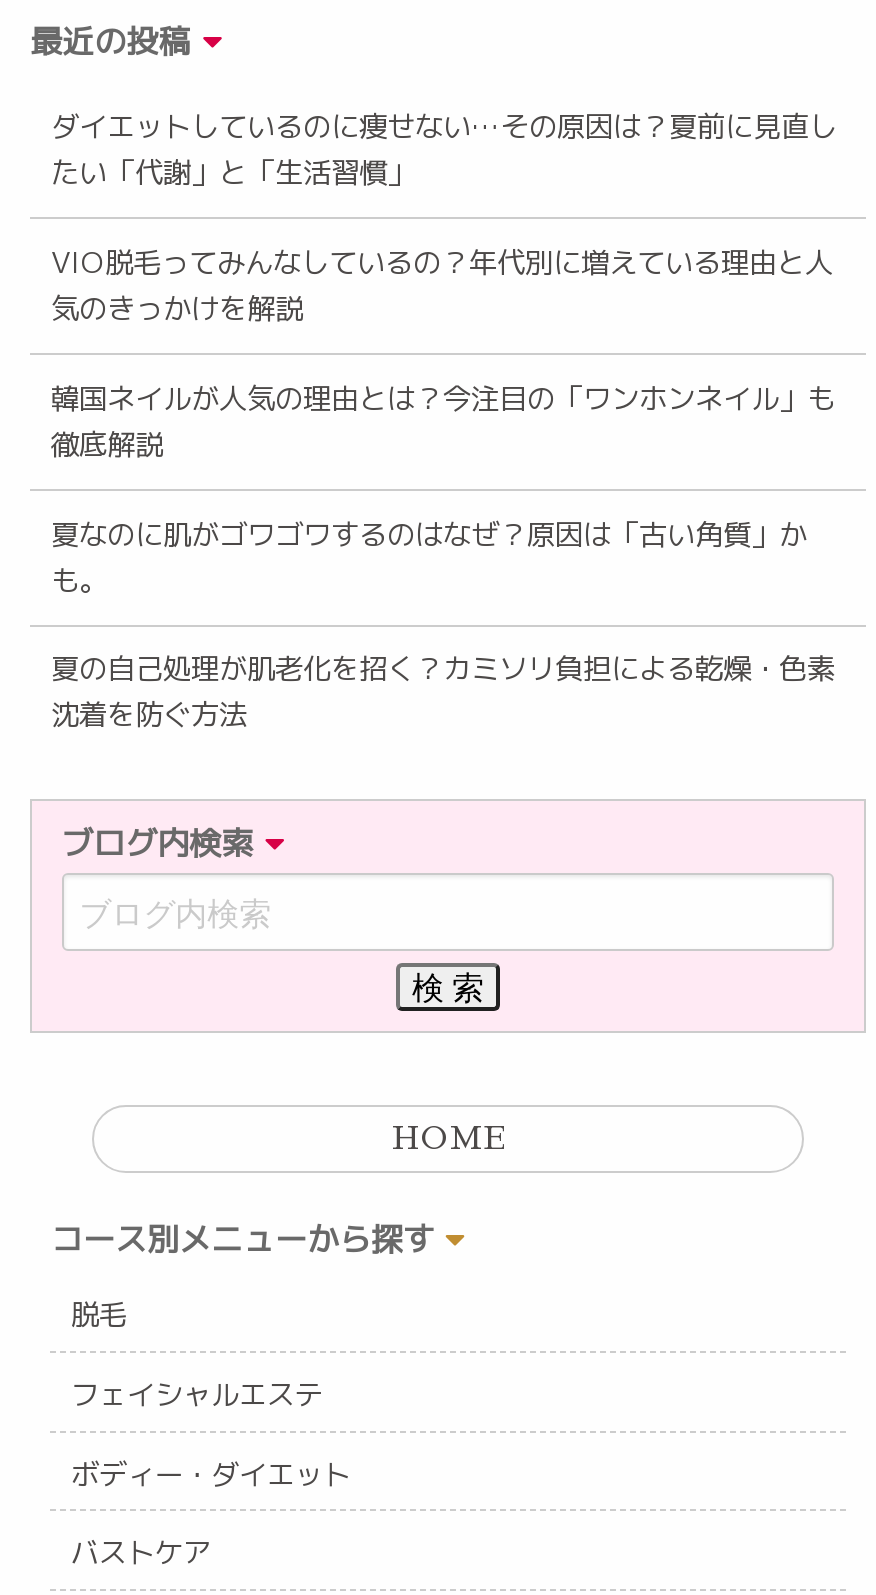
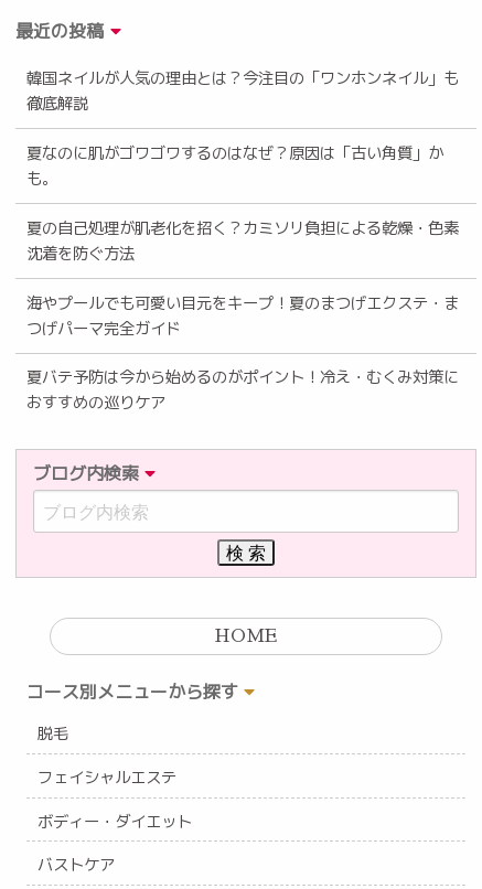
- ダイエットしているのに痩せない…その原因は？夏前に見直し
- たい「代謝」と「生活習慣」
- VIO脱毛ってみんなしているの？年代別に増えている理由と人
- 気のきっかけを解説

moved up: 韓国ネイルが人気の理由とは？今注目の「ワンホンネイル」も | 徹底解説 | 夏なのに肌がゴワゴワするのはなぜ？原因は「古い角質」か | も。 | 夏の自己処理が肌老化を招く？カミソリ負担による乾燥・色素 | 沈着を防ぐ方法

+ 海やプールでも可愛い目元をキープ！夏のまつげエクステ・ま
+ つげパーマ完全ガイド
+ 夏バテ予防は今から始めるのがポイント！冷え・むくみ対策に
+ おすすめの巡りケア
